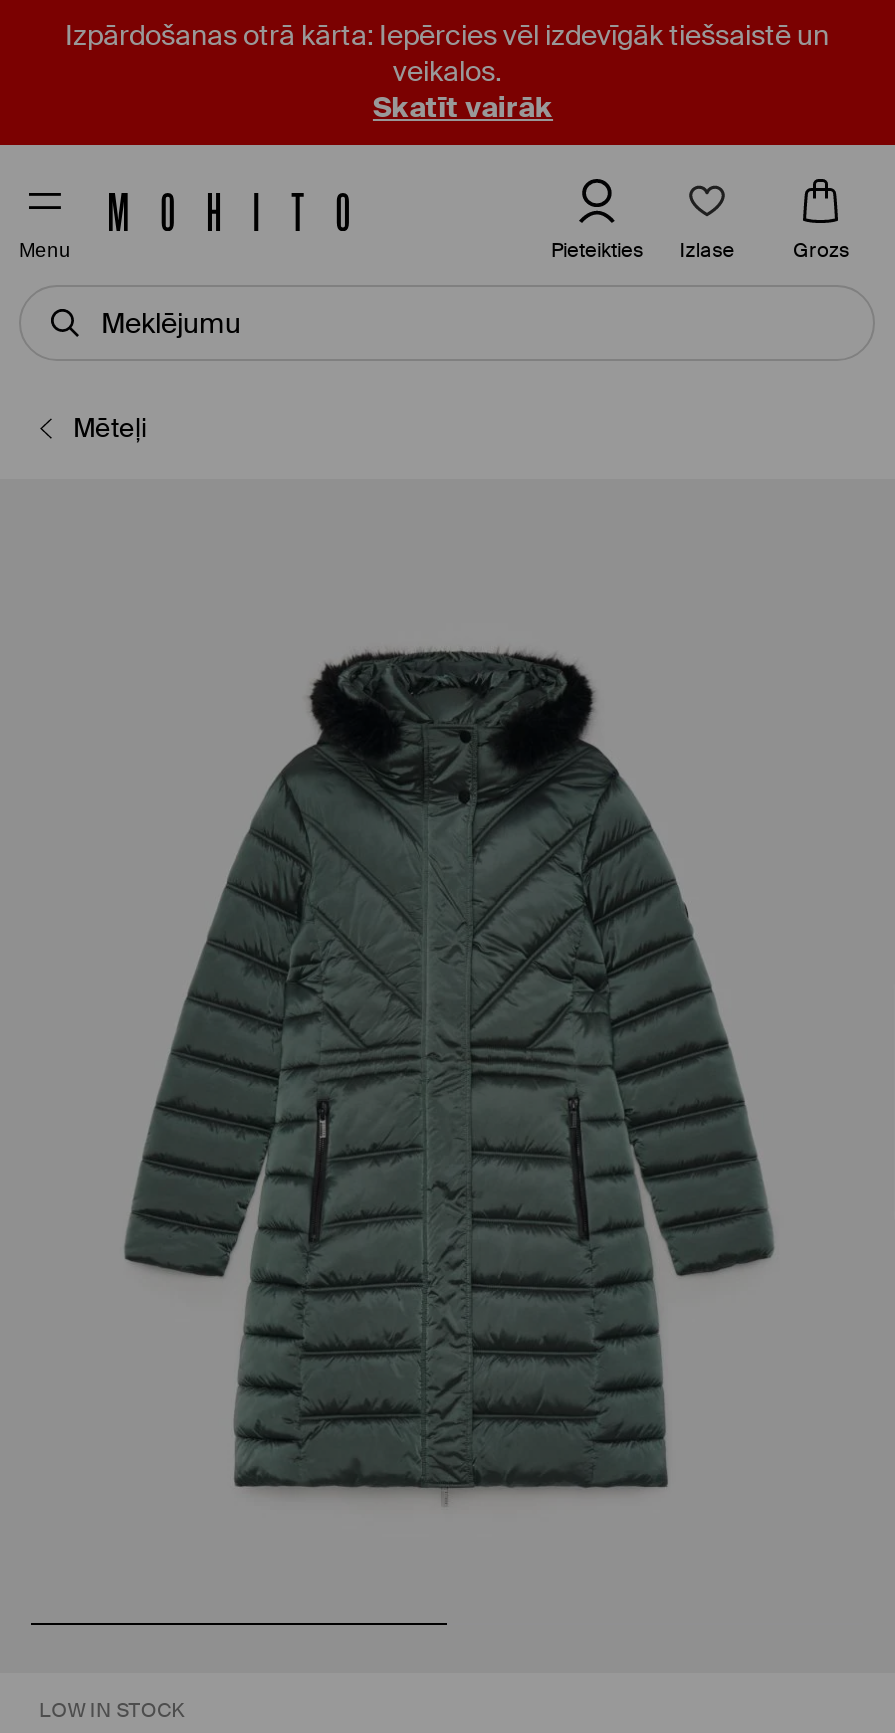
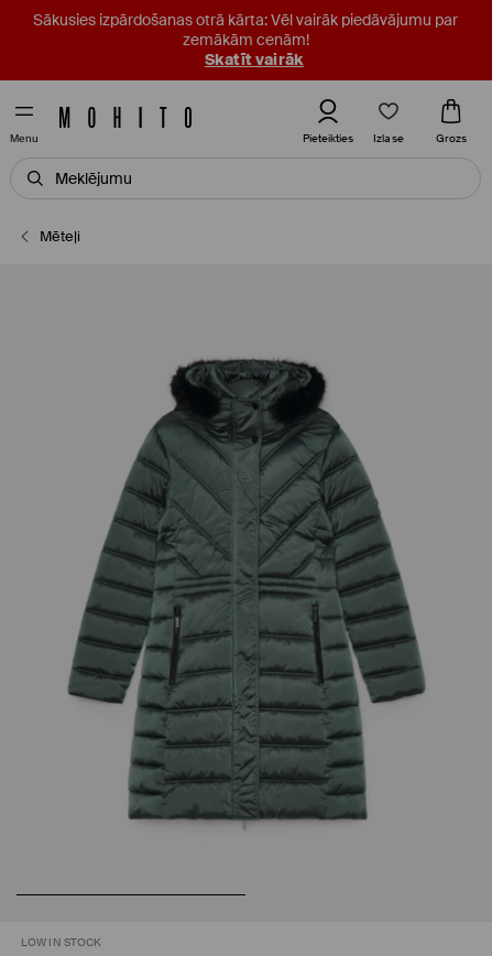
- Izpārdošanas otrā kārta: Iepērcies vēl izdevīgāk tiešsaistē un
- veikalos.
+ Sākusies izpārdošanas otrā kārta: Vēl vairāk piedāvājumu par
+ zemākām cenām!
